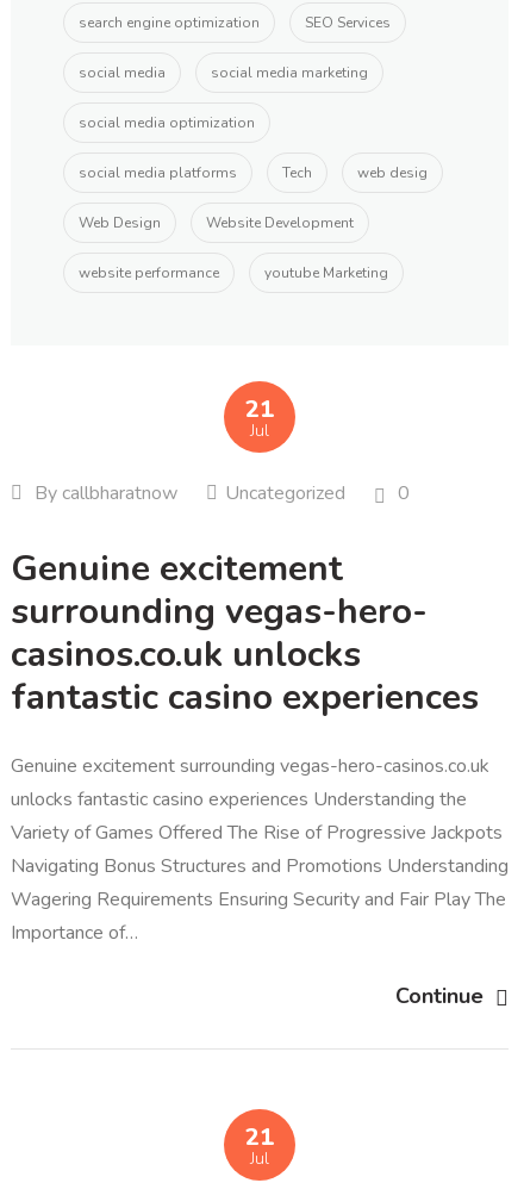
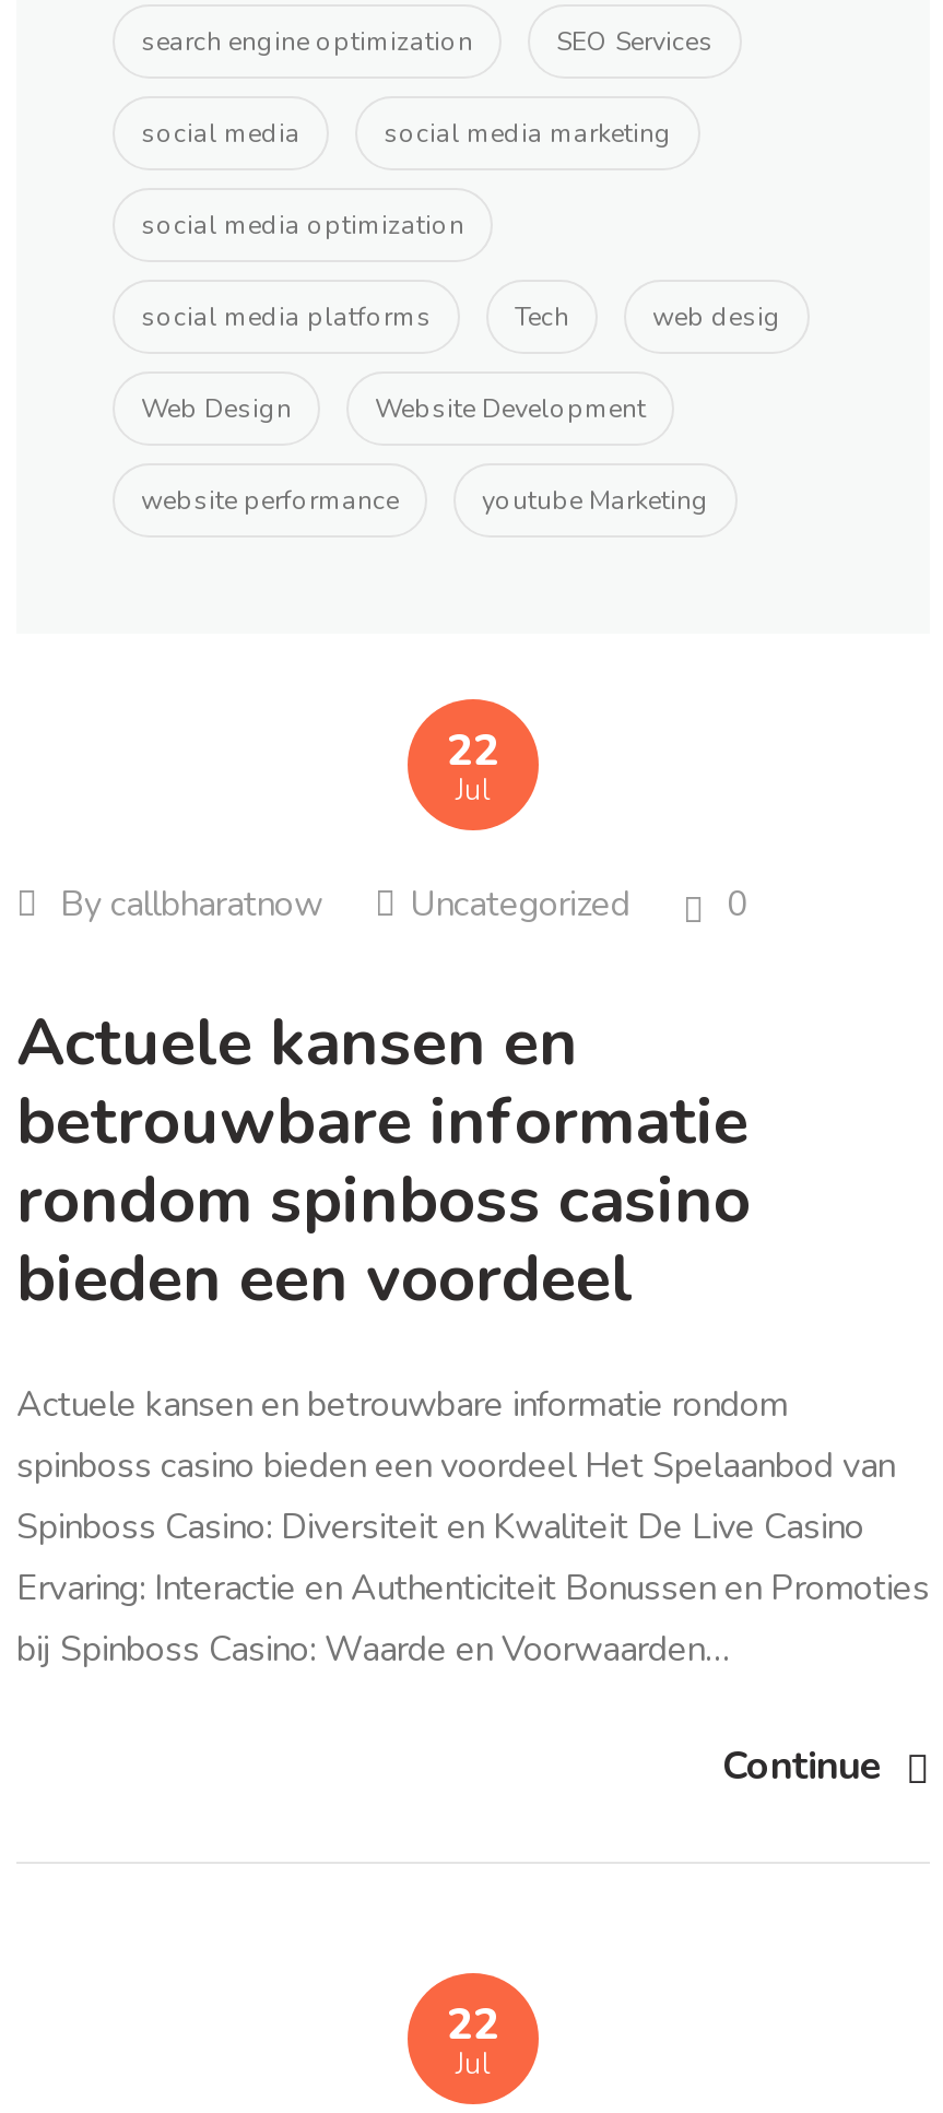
- 21
+ 22

- Genuine excitement
- surrounding vegas-hero-
- casinos.co.uk unlocks
- fantastic casino experiences
+ Actuele kansen en
+ betrouwbare informatie
+ rondom spinboss casino
+ bieden een voordeel

- Genuine excitement surrounding vegas-hero-casinos.co.uk
- unlocks fantastic casino experiences Understanding the
- Variety of Games Offered The Rise of Progressive Jackpots
- Navigating Bonus Structures and Promotions Understanding
- Wagering Requirements Ensuring Security and Fair Play The
- Importance of…
+ Actuele kansen en betrouwbare informatie rondom
+ spinboss casino bieden een voordeel Het Spelaanbod van
+ Spinboss Casino: Diversiteit en Kwaliteit De Live Casino
+ Ervaring: Interactie en Authenticiteit Bonussen en Promoties
+ bij Spinboss Casino: Waarde en Voorwaarden…

- 21
+ 22
